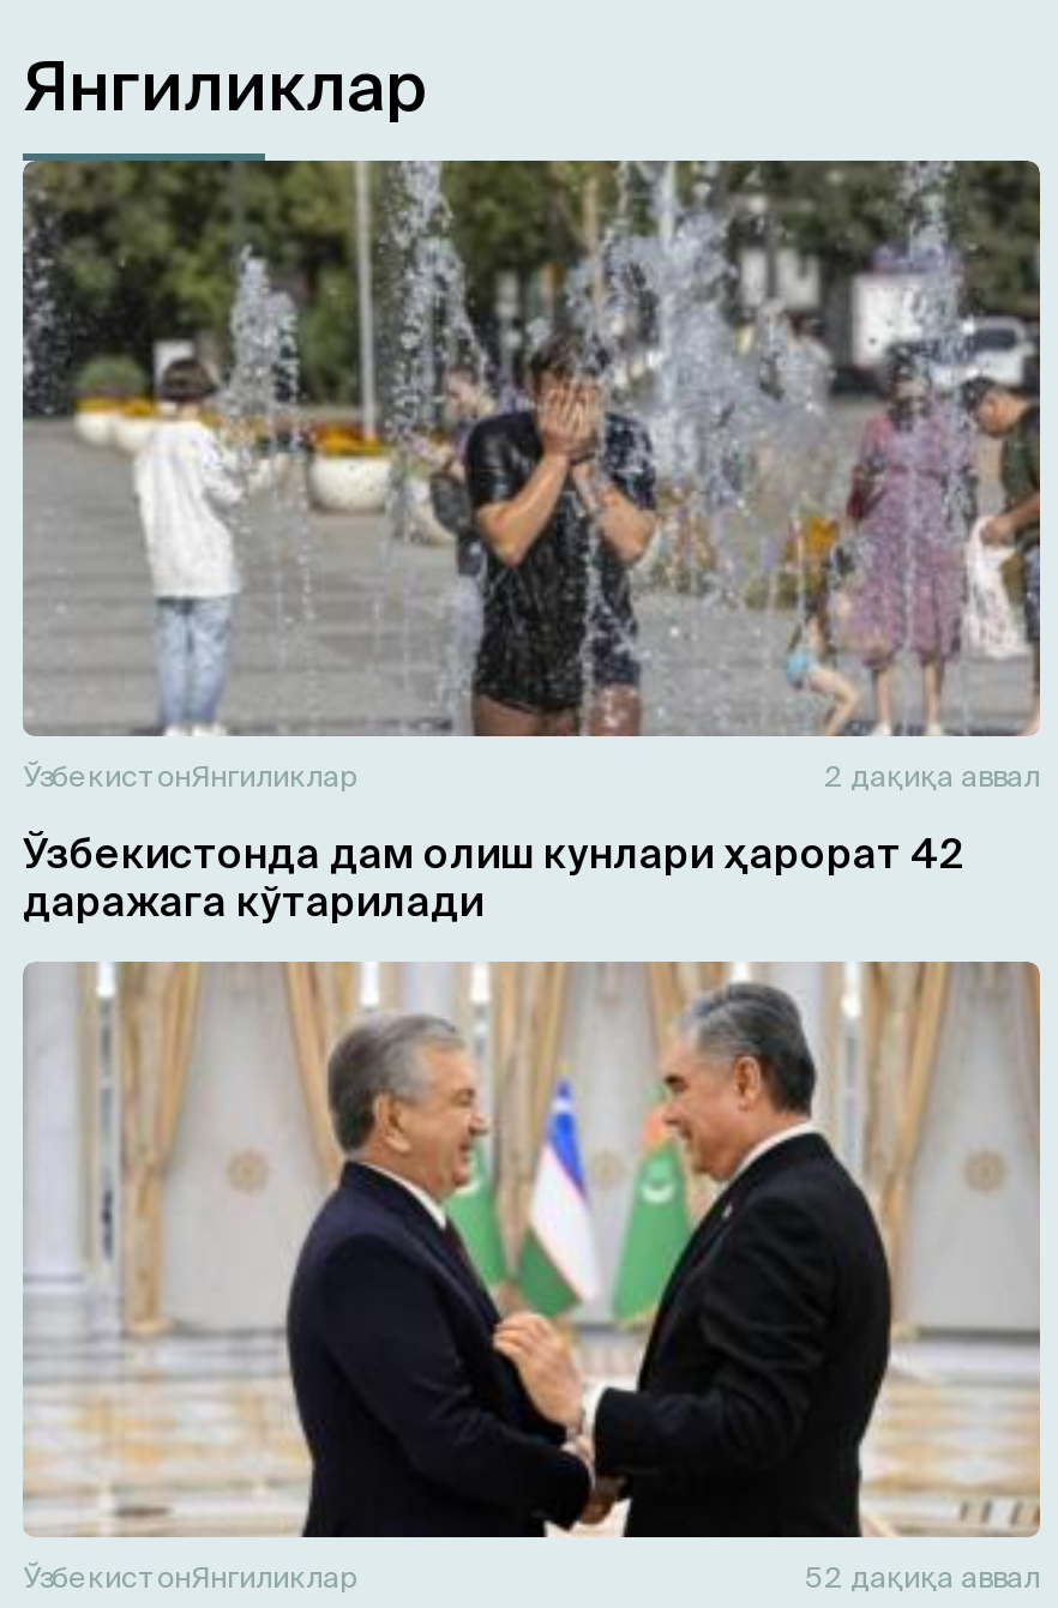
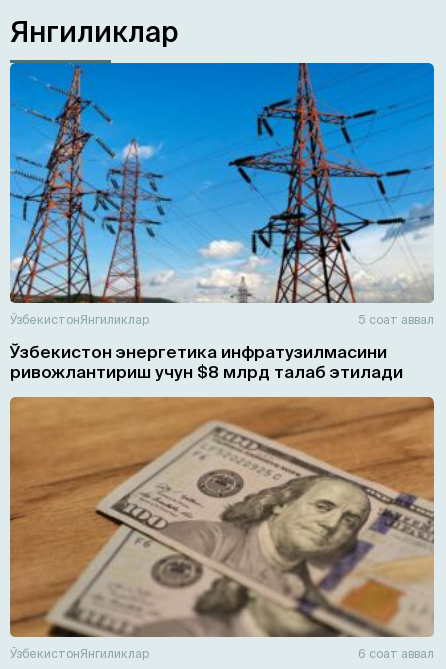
- [image]
- 2 дақиқа аввал
+ [image]
+ 5 соат аввал

- Ўзбекистонда дам олиш кунлари ҳарорат 42
- даражага кўтарилади
+ Ўзбекистон энергетика инфратузилмасини
+ ривожлантириш учун $8 млрд талаб этилади

- [image]
- 52 дақиқа аввал
+ [image]
+ 6 соат аввал
